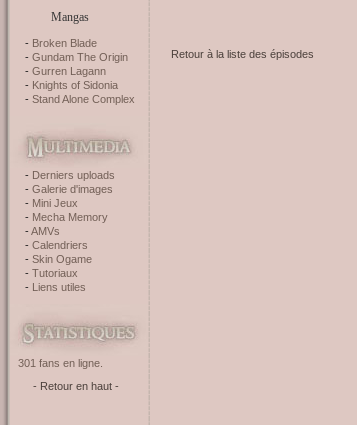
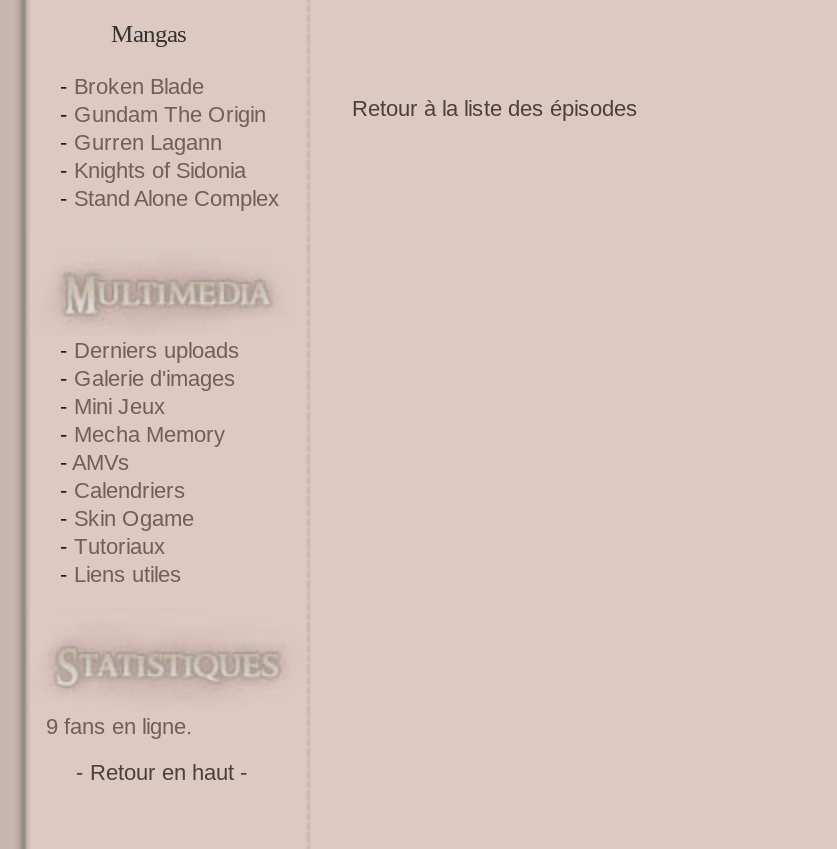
- 301 fans en ligne.
+ 9 fans en ligne.
